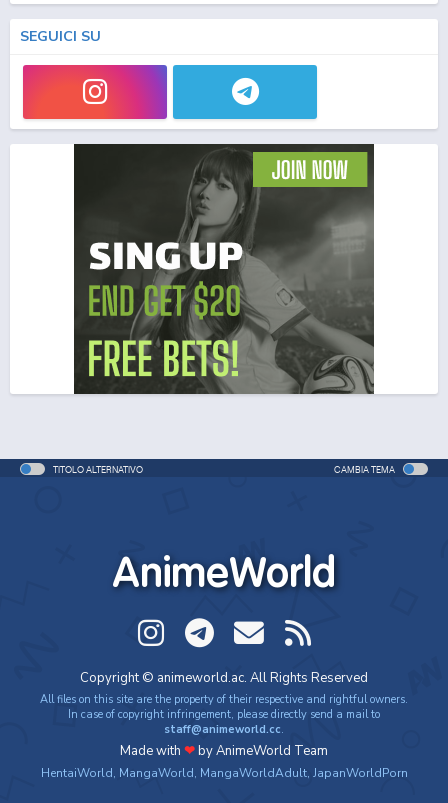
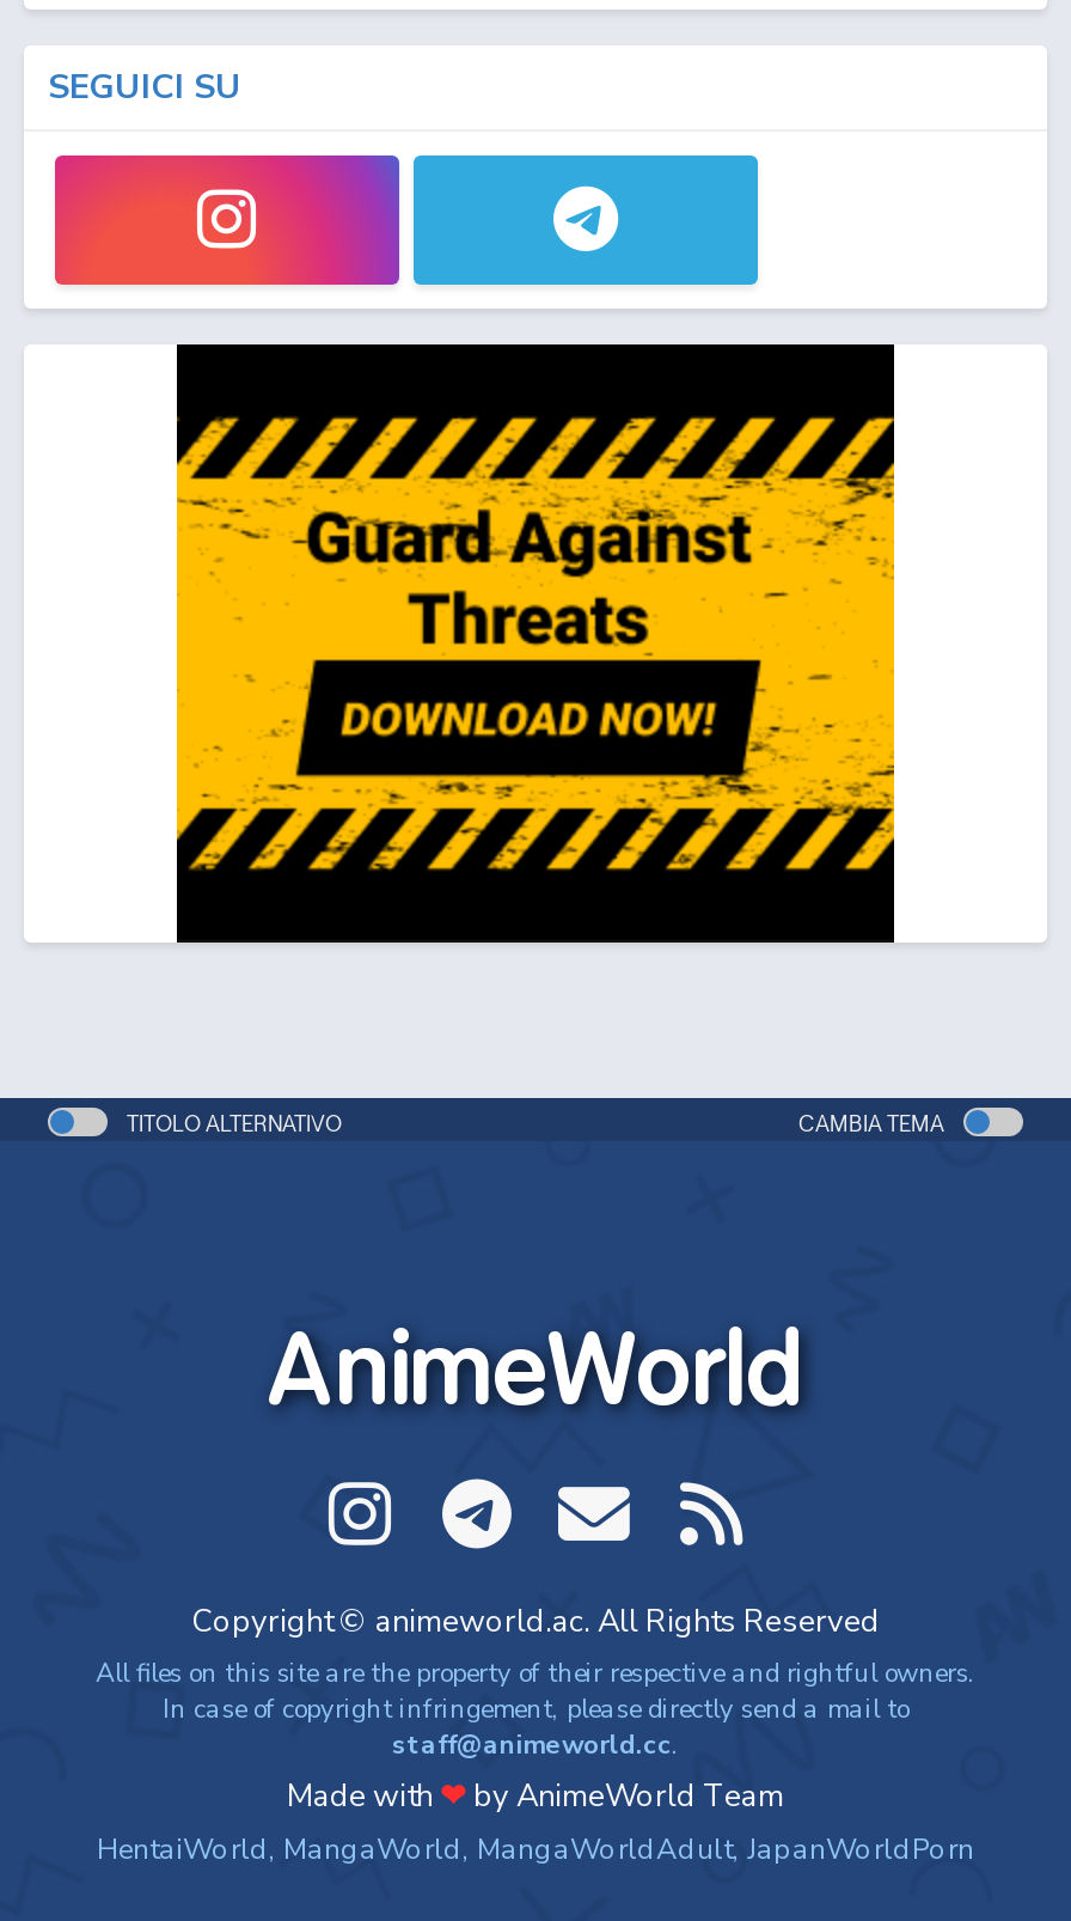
- [image]
+ [image]
